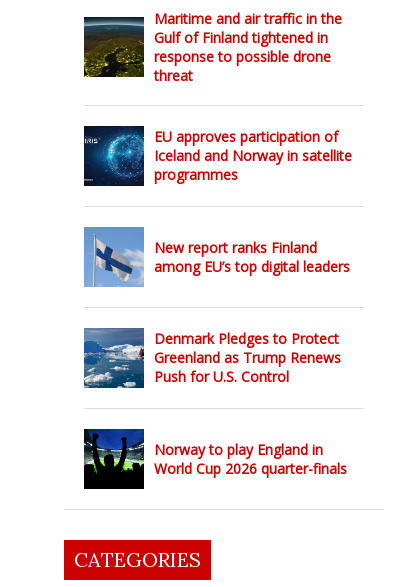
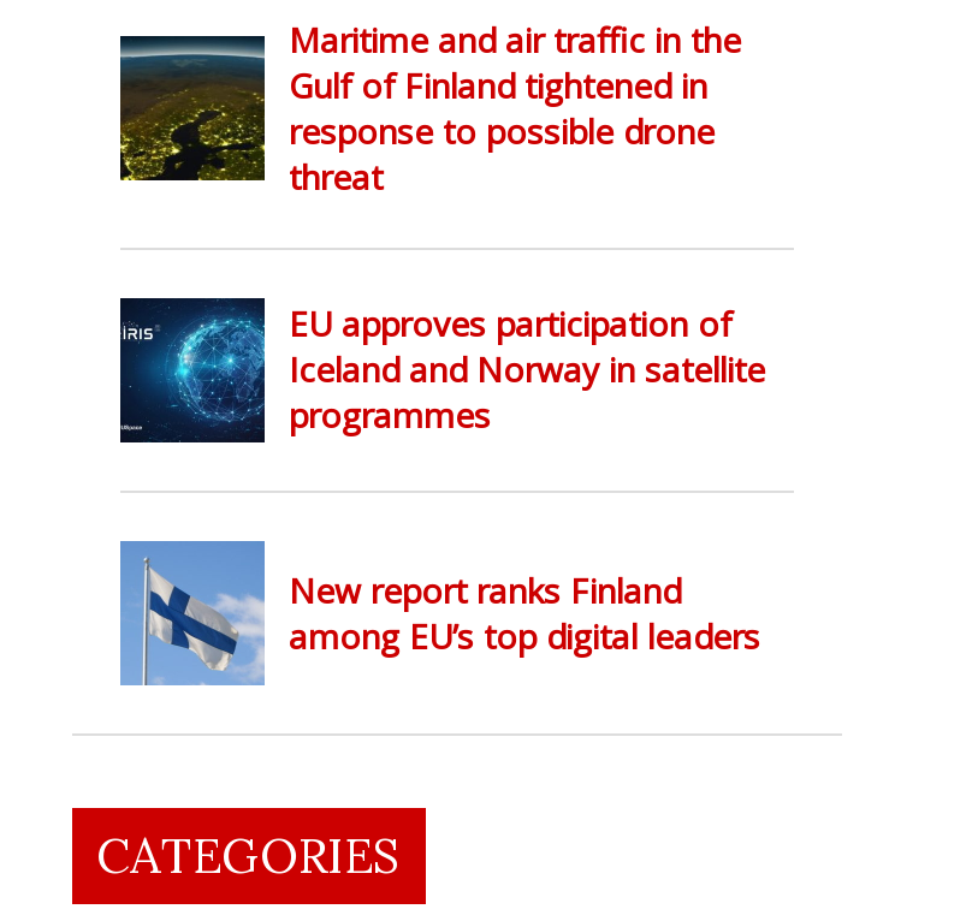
- [image]
- Denmark Pledges to Protect
- Greenland as Trump Renews
- Push for U.S. Control

- [image]
- Norway to play England in
- World Cup 2026 quarter-finals
